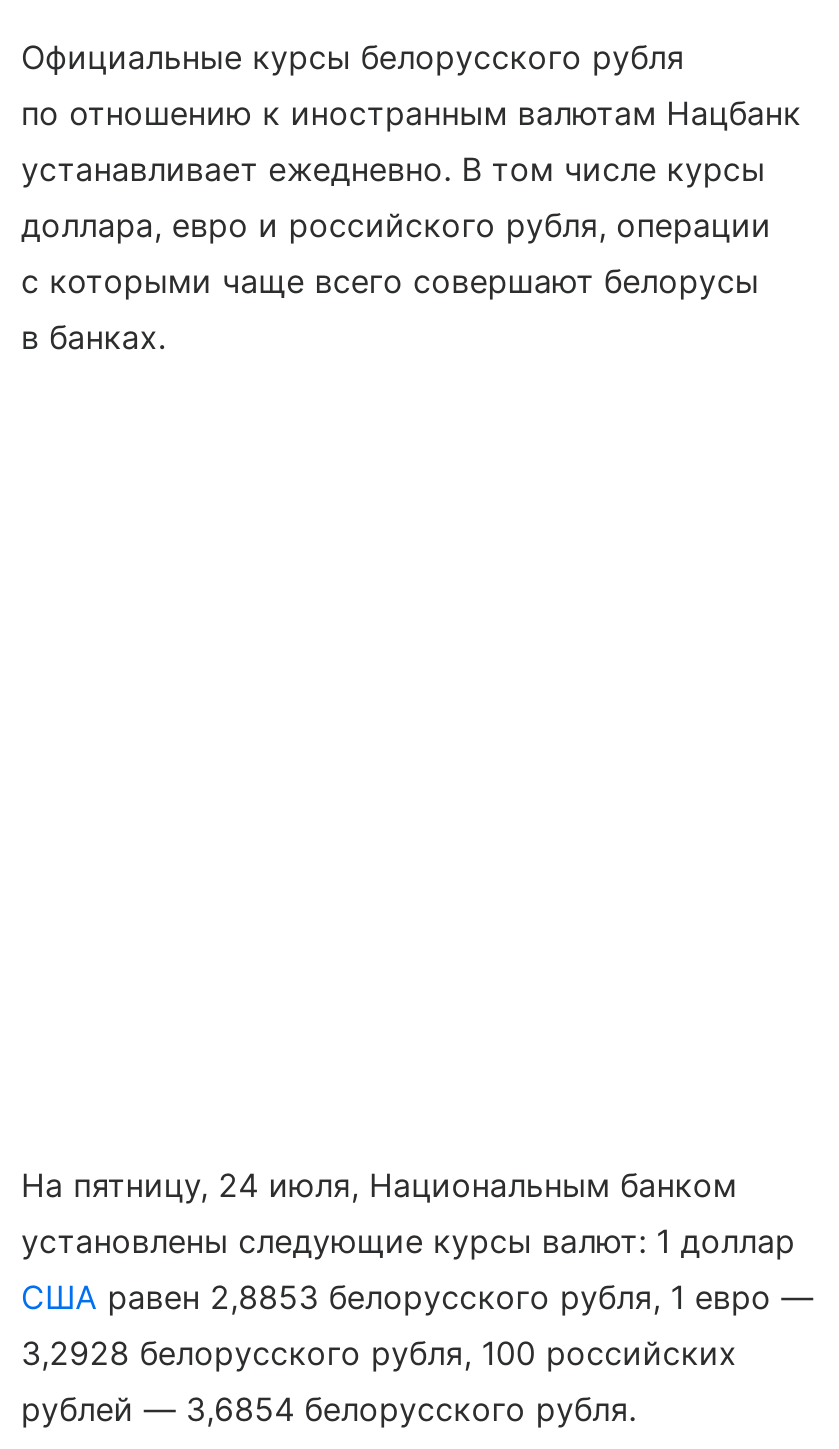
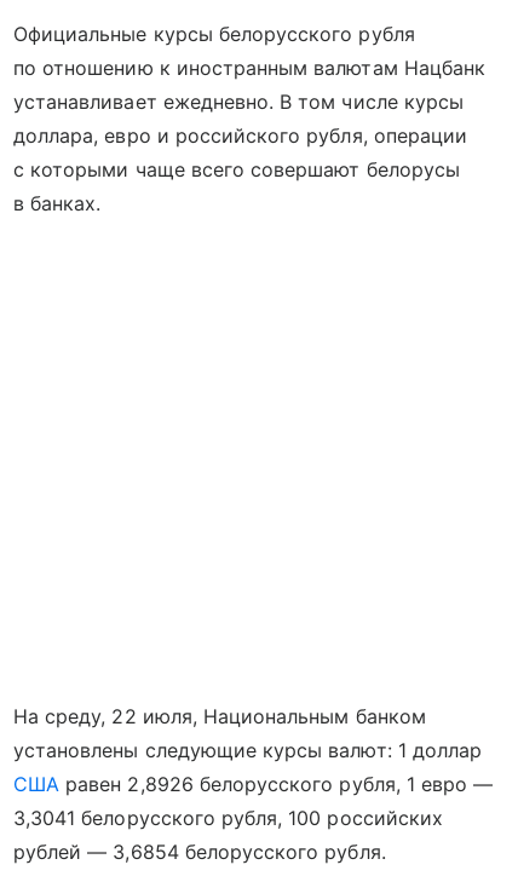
- На пятницу, 24 июля, Национальным банком
+ На среду, 22 июля, Национальным банком

- США равен 2,8853 белорусского рубля, 1 евро —
+ США равен 2,8926 белорусского рубля, 1 евро —

- 3,2928 белорусского рубля, 100 российских
+ 3,3041 белорусского рубля, 100 российских
